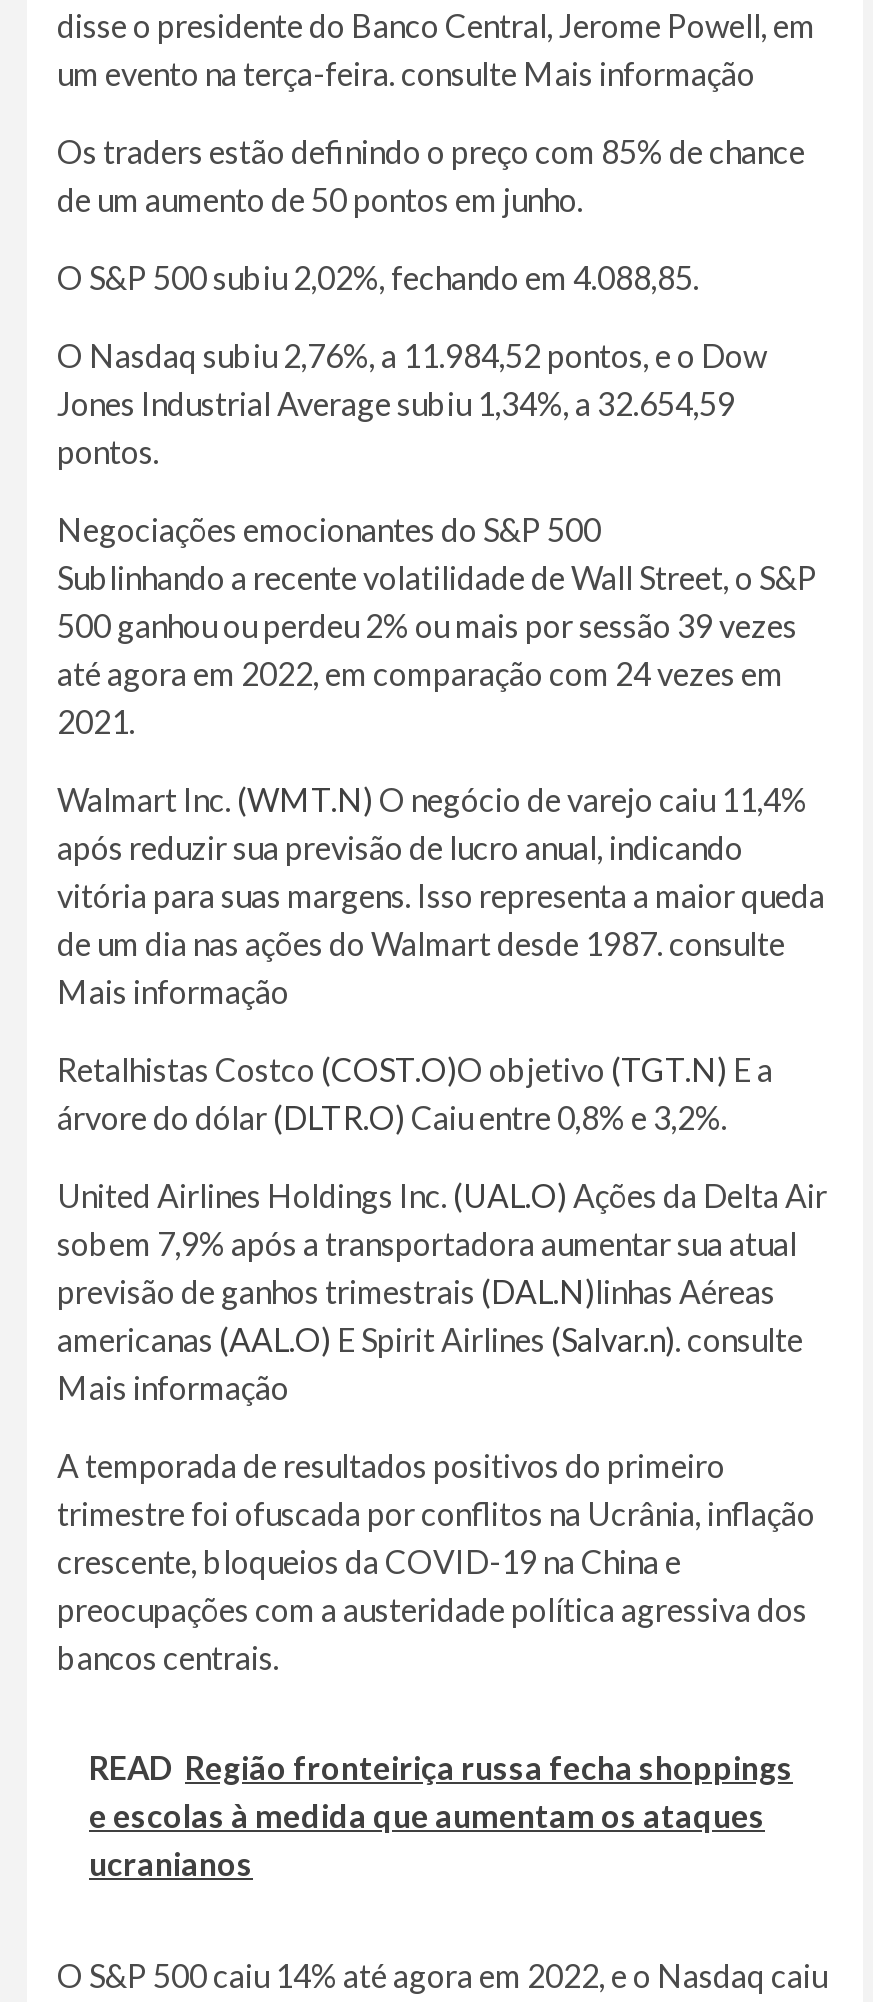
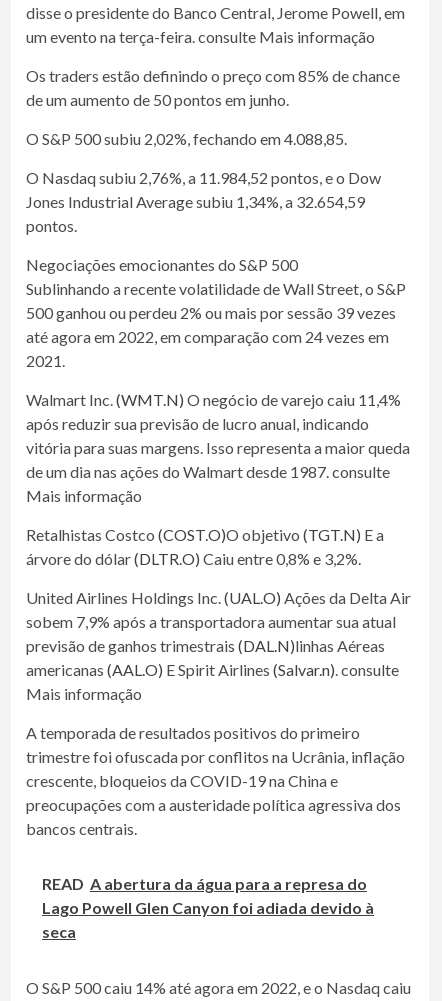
- READ Região fronteiriça russa fecha shoppings
- e escolas à medida que aumentam os ataques
- ucranianos
+ READ A abertura da água para a represa do
+ Lago Powell Glen Canyon foi adiada devido à
+ seca
